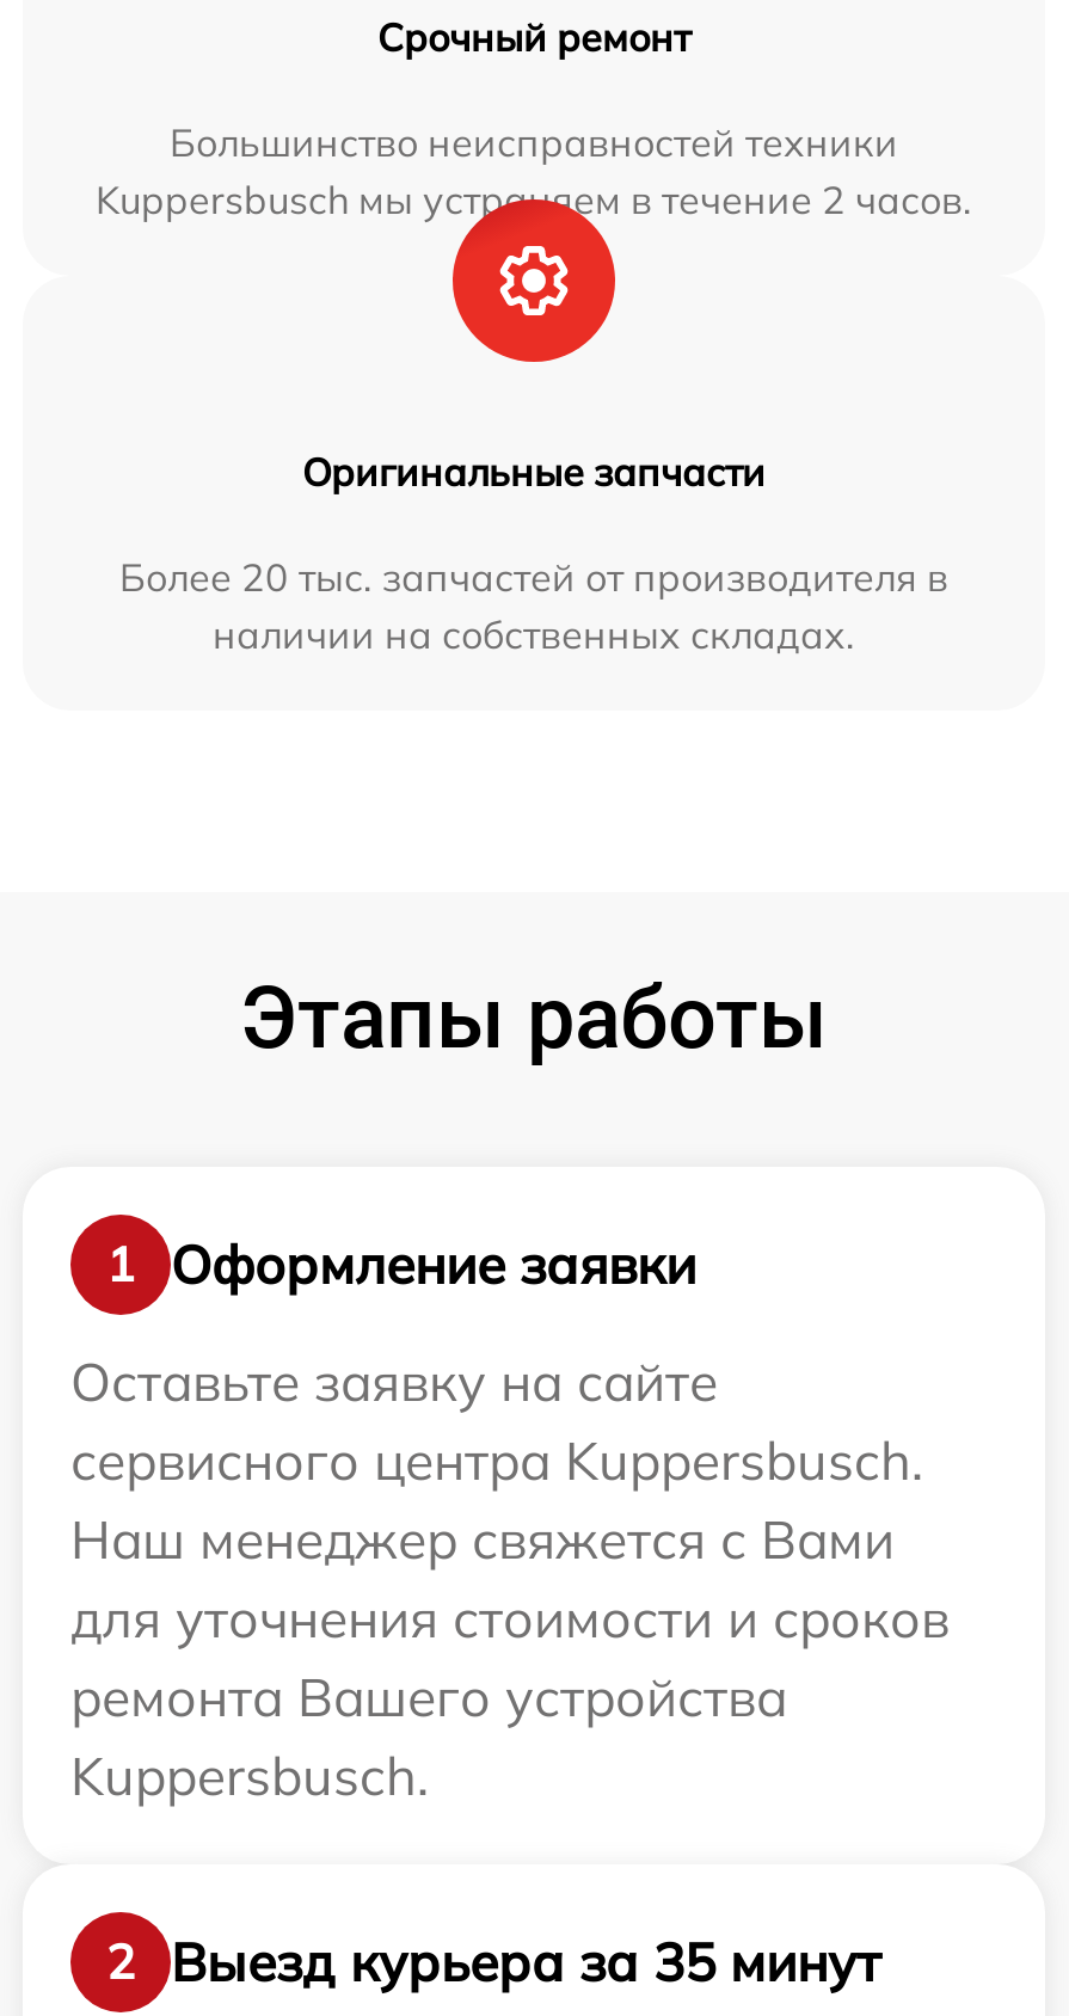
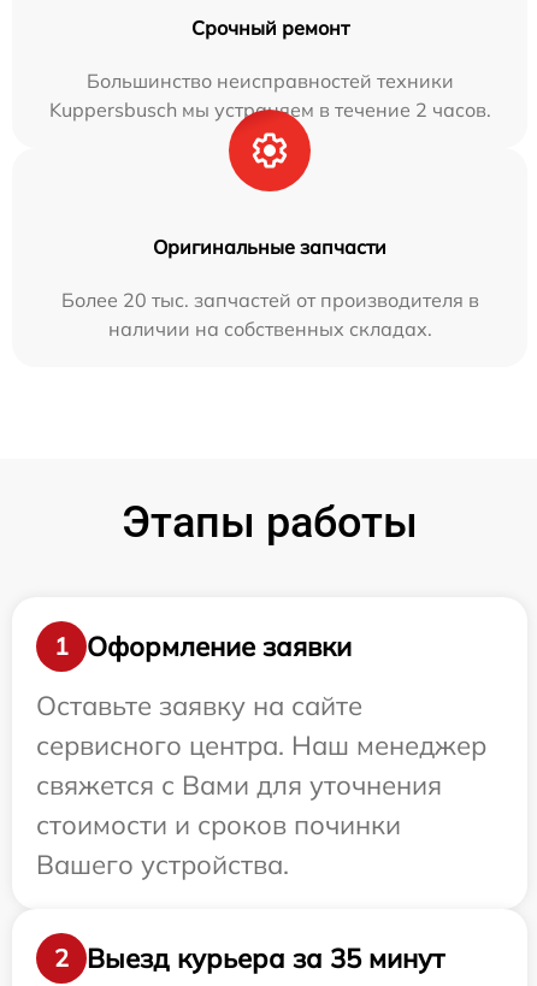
- сервисного центра Kuppersbusch.
- Наш менеджер свяжется с Вами
- для уточнения стоимости и сроков
- ремонта Вашего устройства
- Kuppersbusch.
+ сервисного центра. Наш менеджер
+ свяжется с Вами для уточнения
+ стоимости и сроков починки
+ Вашего устройства.
